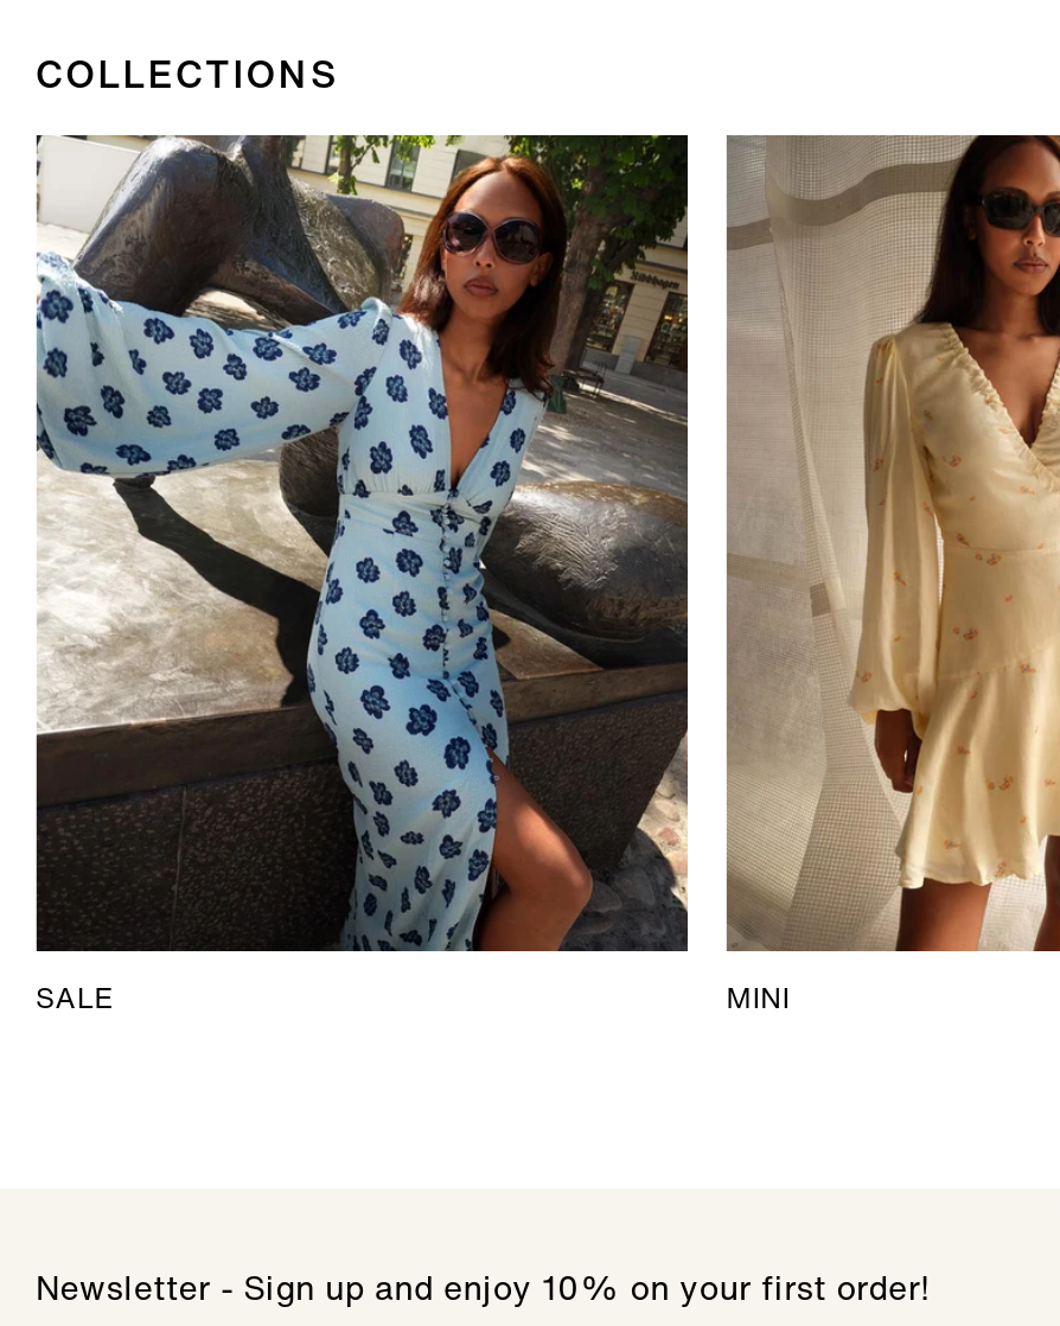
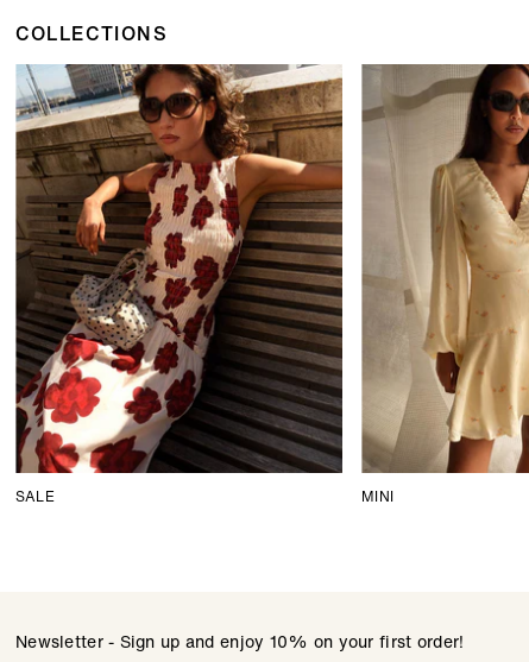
- [image]
+ [image]
